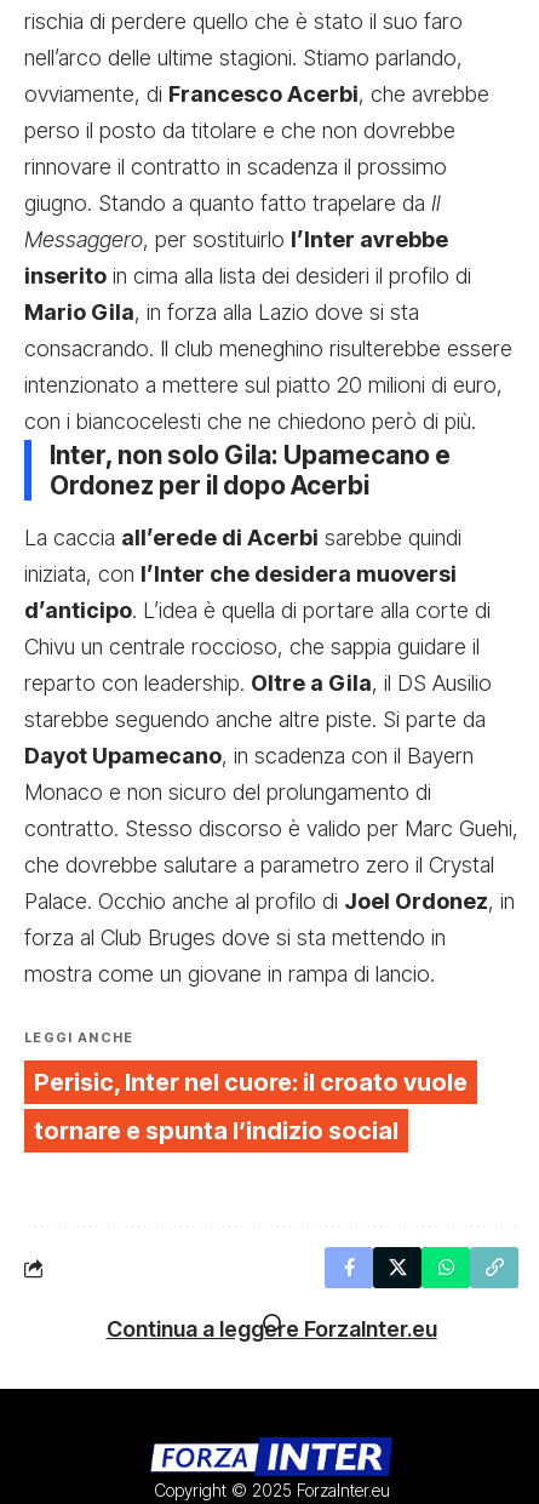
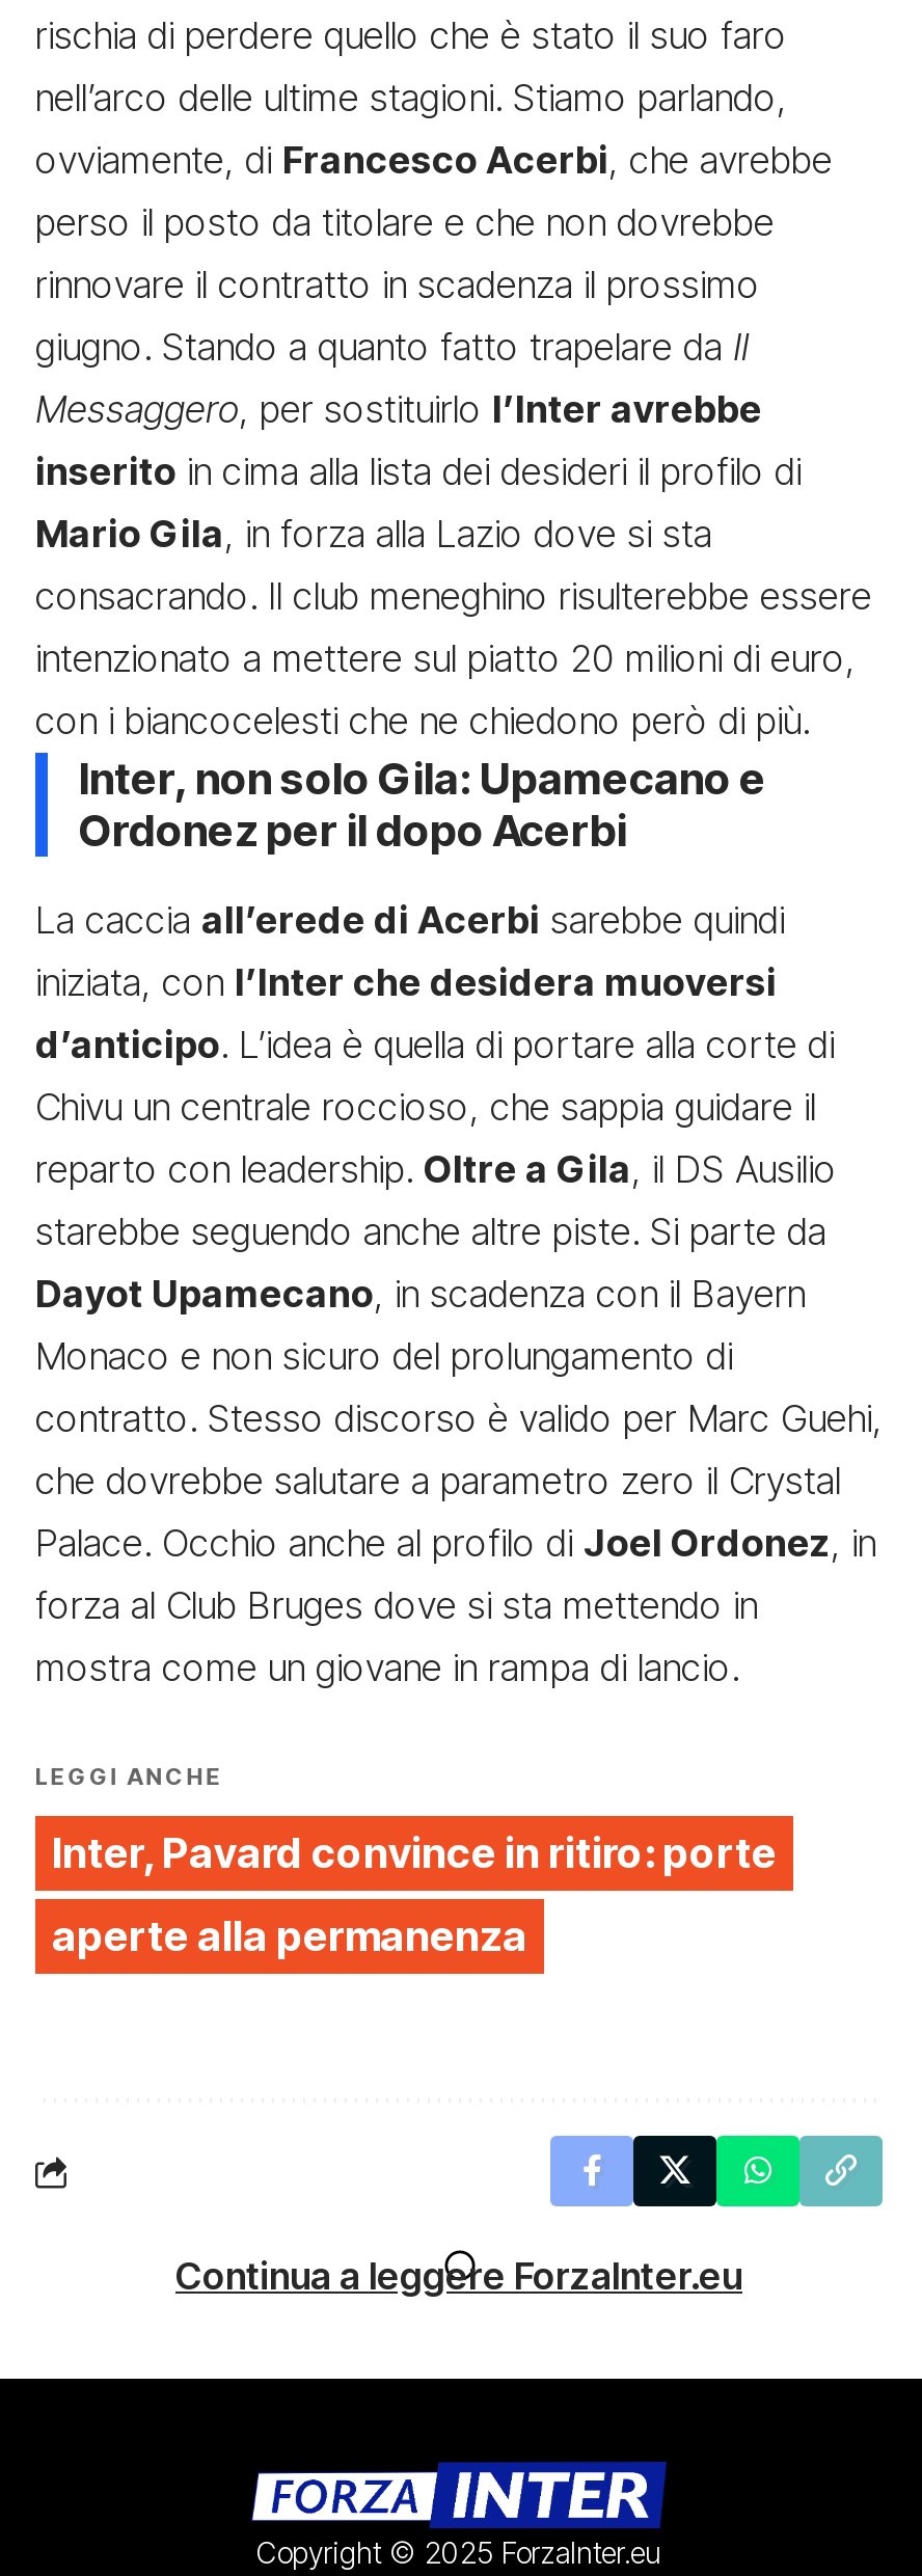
- Perisic, Inter nel cuore: il croato vuole
+ Inter, Pavard convince in ritiro: porte

- tornare e spunta l’indizio social
+ aperte alla permanenza
